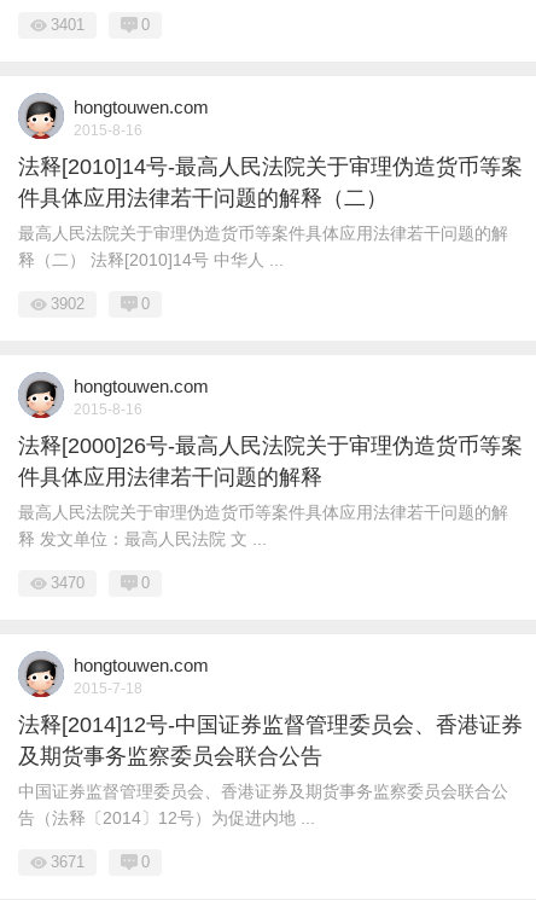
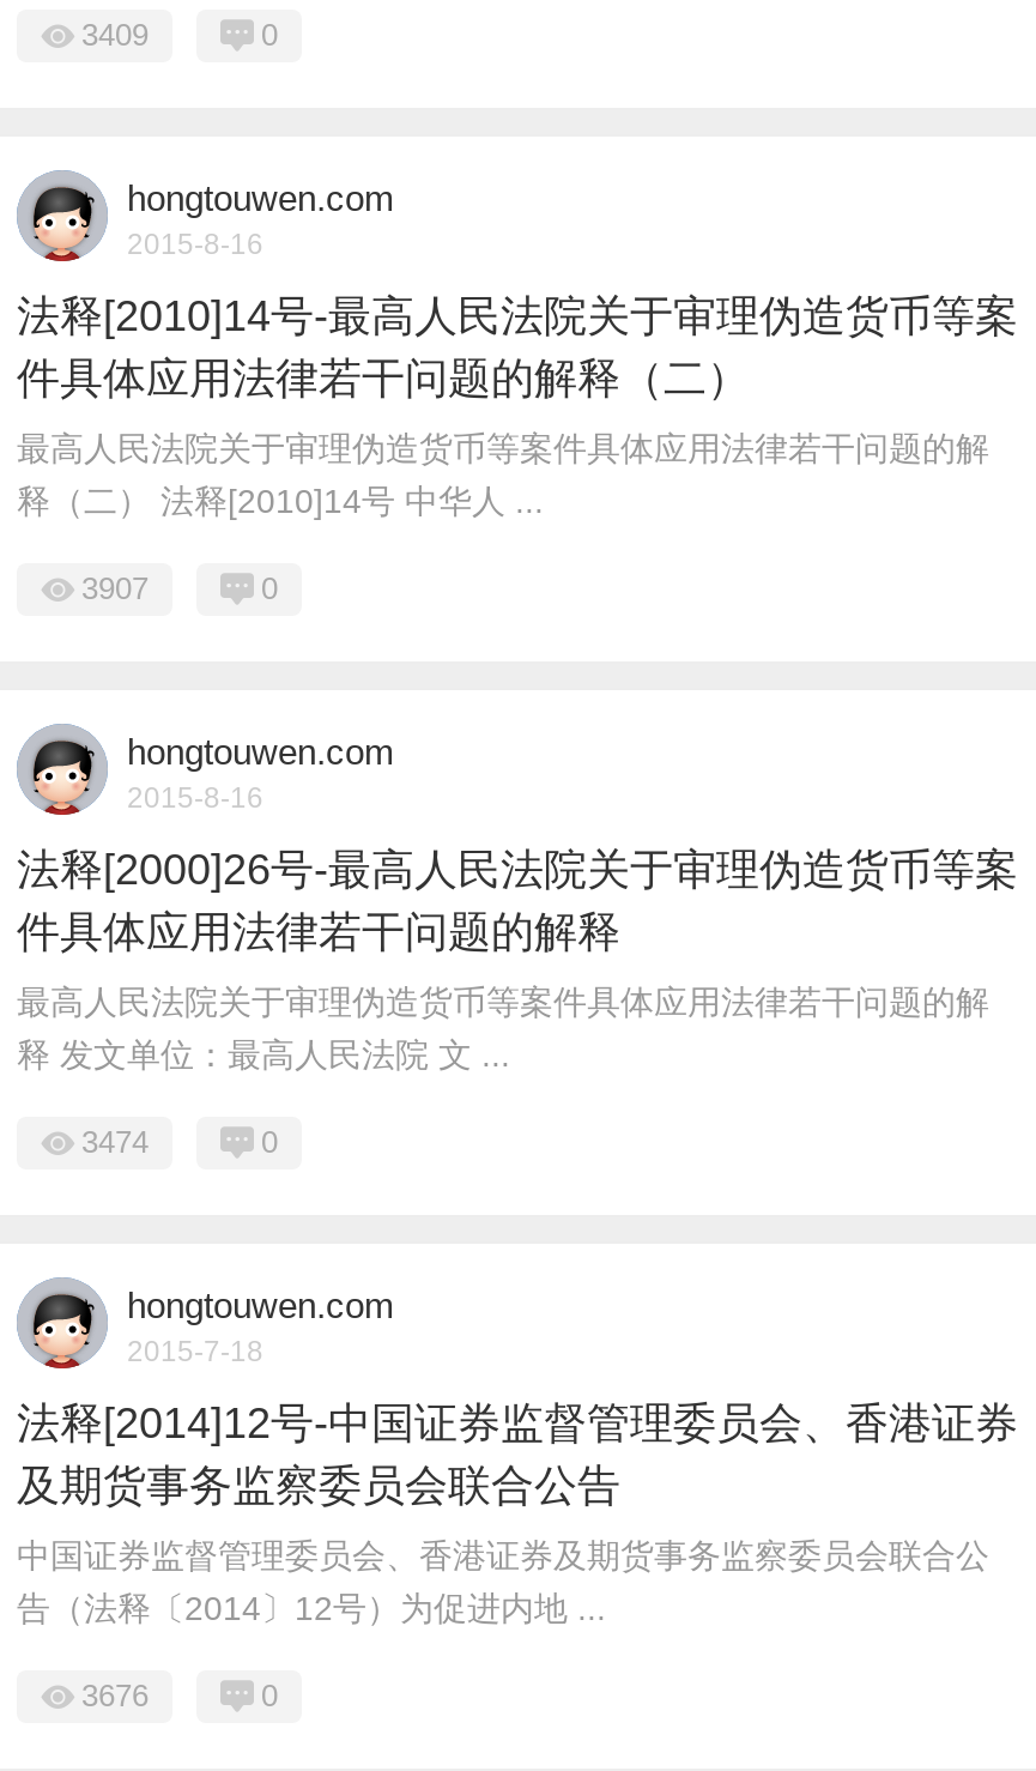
- 3401
+ 3409

- 3902
+ 3907

- 3470
+ 3474

- 3671
+ 3676
